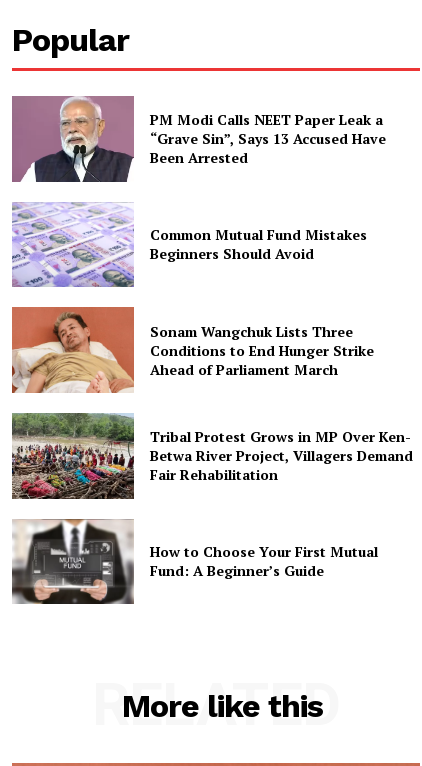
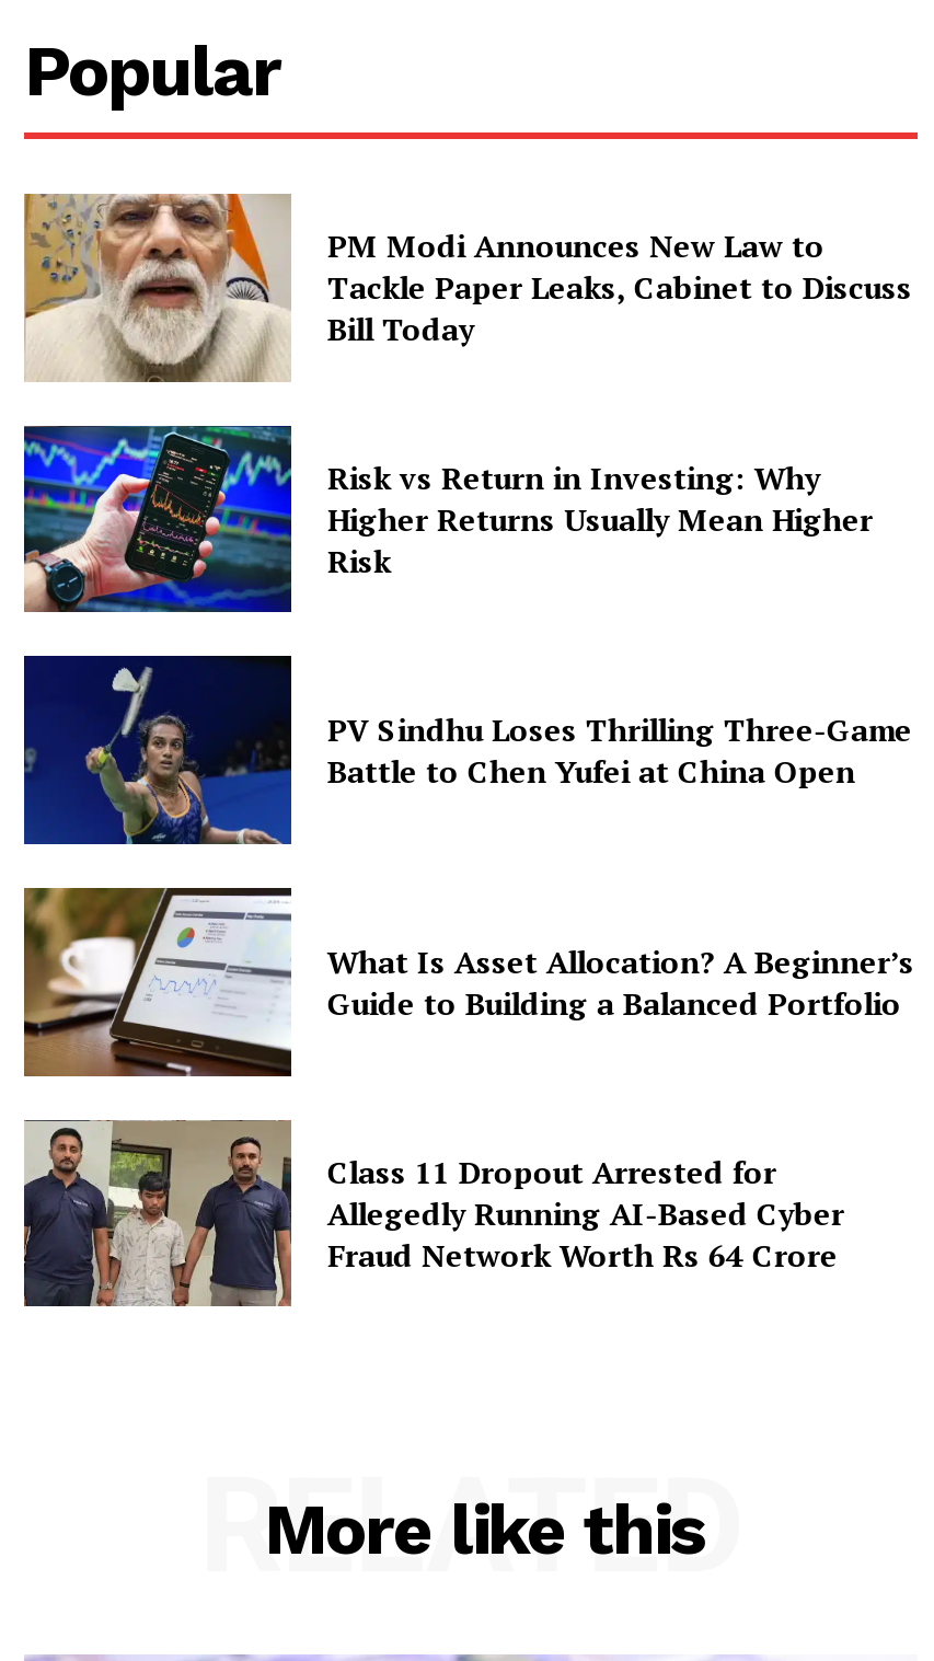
- [image]
- PM Modi Calls NEET Paper Leak a
- “Grave Sin”, Says 13 Accused Have
- Been Arrested
+ [image]
+ PM Modi Announces New Law to
+ Tackle Paper Leaks, Cabinet to Discuss
+ Bill Today

- [image]
- Common Mutual Fund Mistakes
- Beginners Should Avoid
+ [image]
+ Risk vs Return in Investing: Why
+ Higher Returns Usually Mean Higher
+ Risk

- [image]
- Sonam Wangchuk Lists Three
- Conditions to End Hunger Strike
- Ahead of Parliament March
+ [image]
+ PV Sindhu Loses Thrilling Three-Game
+ Battle to Chen Yufei at China Open

- [image]
- Tribal Protest Grows in MP Over Ken-
- Betwa River Project, Villagers Demand
- Fair Rehabilitation
+ [image]
+ What Is Asset Allocation? A Beginner’s
+ Guide to Building a Balanced Portfolio

- [image]
- How to Choose Your First Mutual
- Fund: A Beginner’s Guide
+ [image]
+ Class 11 Dropout Arrested for
+ Allegedly Running AI-Based Cyber
+ Fraud Network Worth Rs 64 Crore
